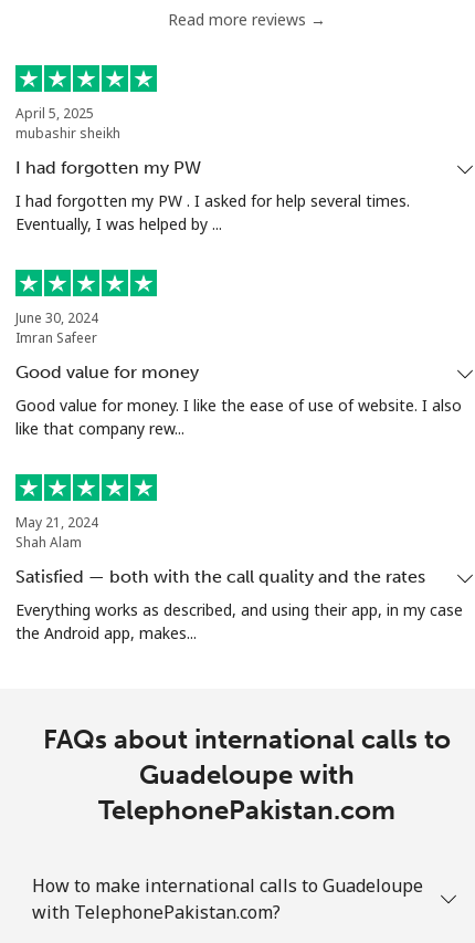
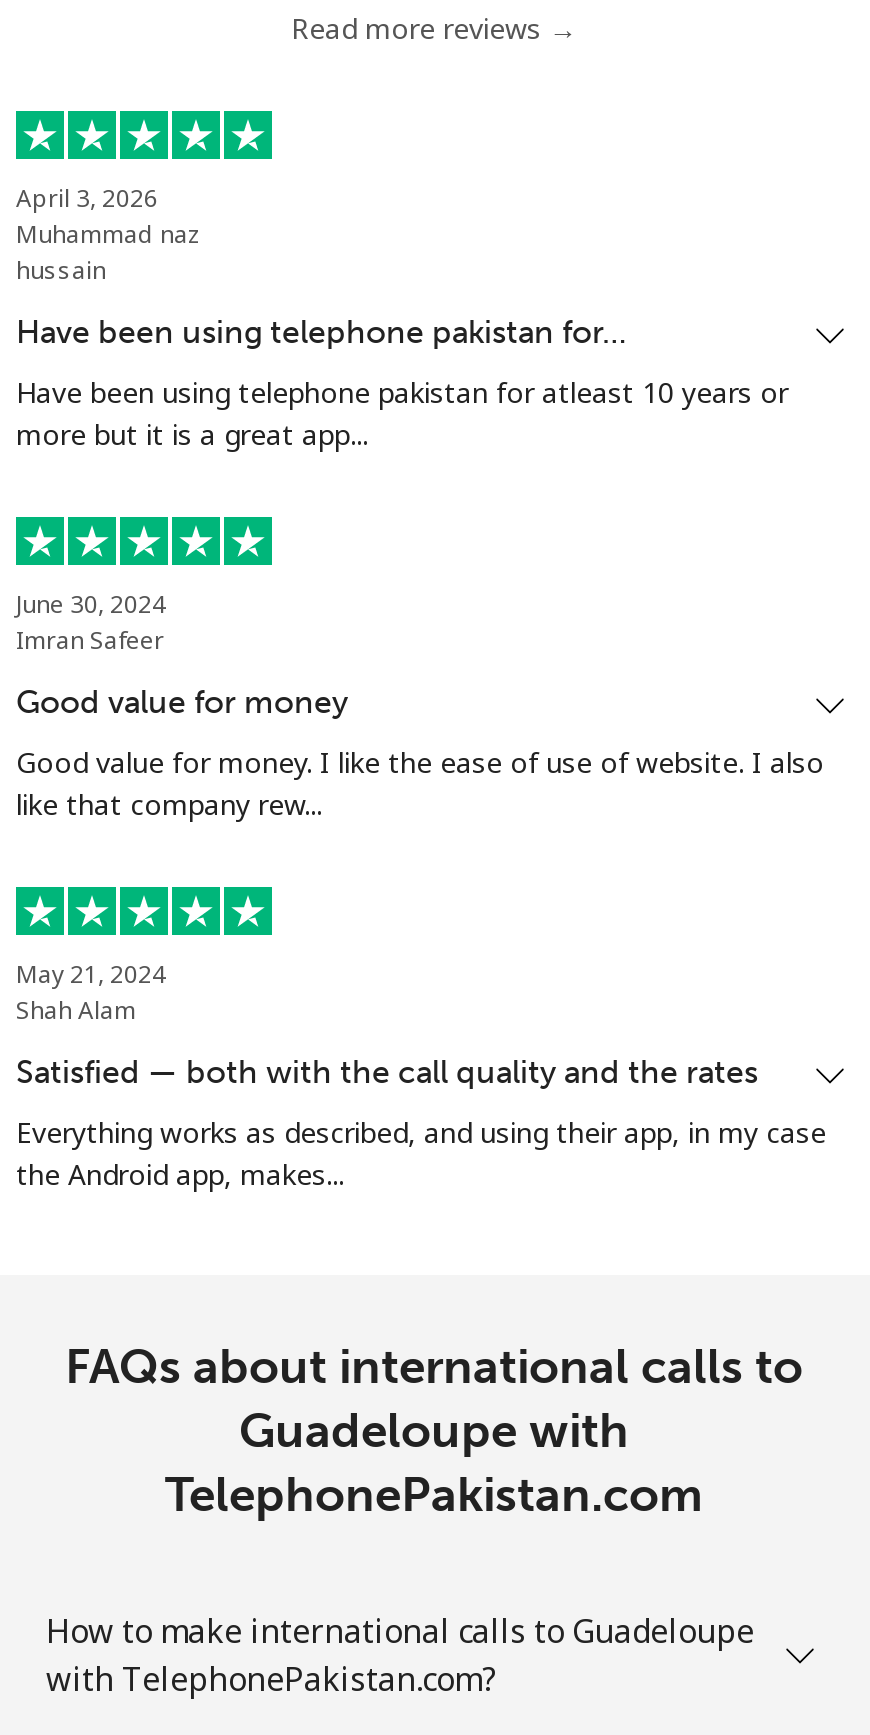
- April 5, 2025
- mubashir sheikh
+ April 3, 2026
+ Muhammad naz
+ hussain

- I had forgotten my PW
+ Have been using telephone pakistan for…

- I had forgotten my PW . I asked for help several times.
- Eventually, I was helped by ...
+ Have been using telephone pakistan for atleast 10 years or
+ more but it is a great app...
